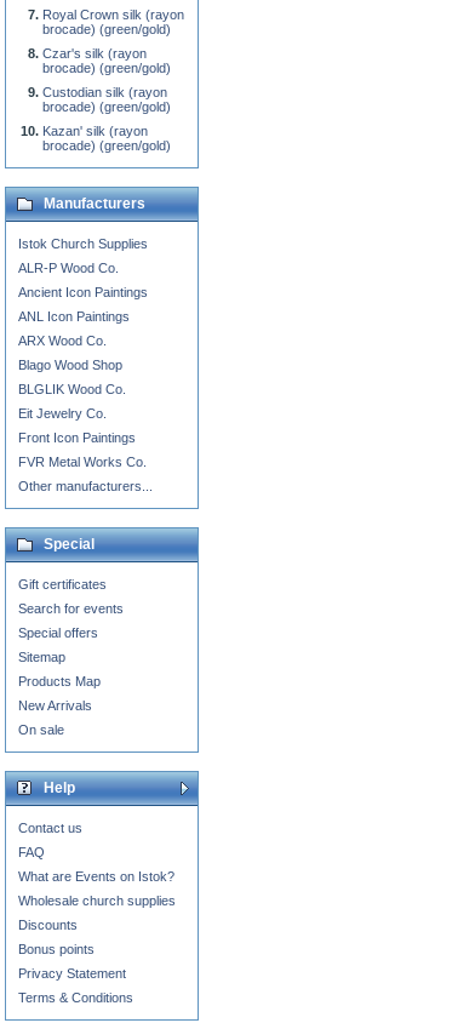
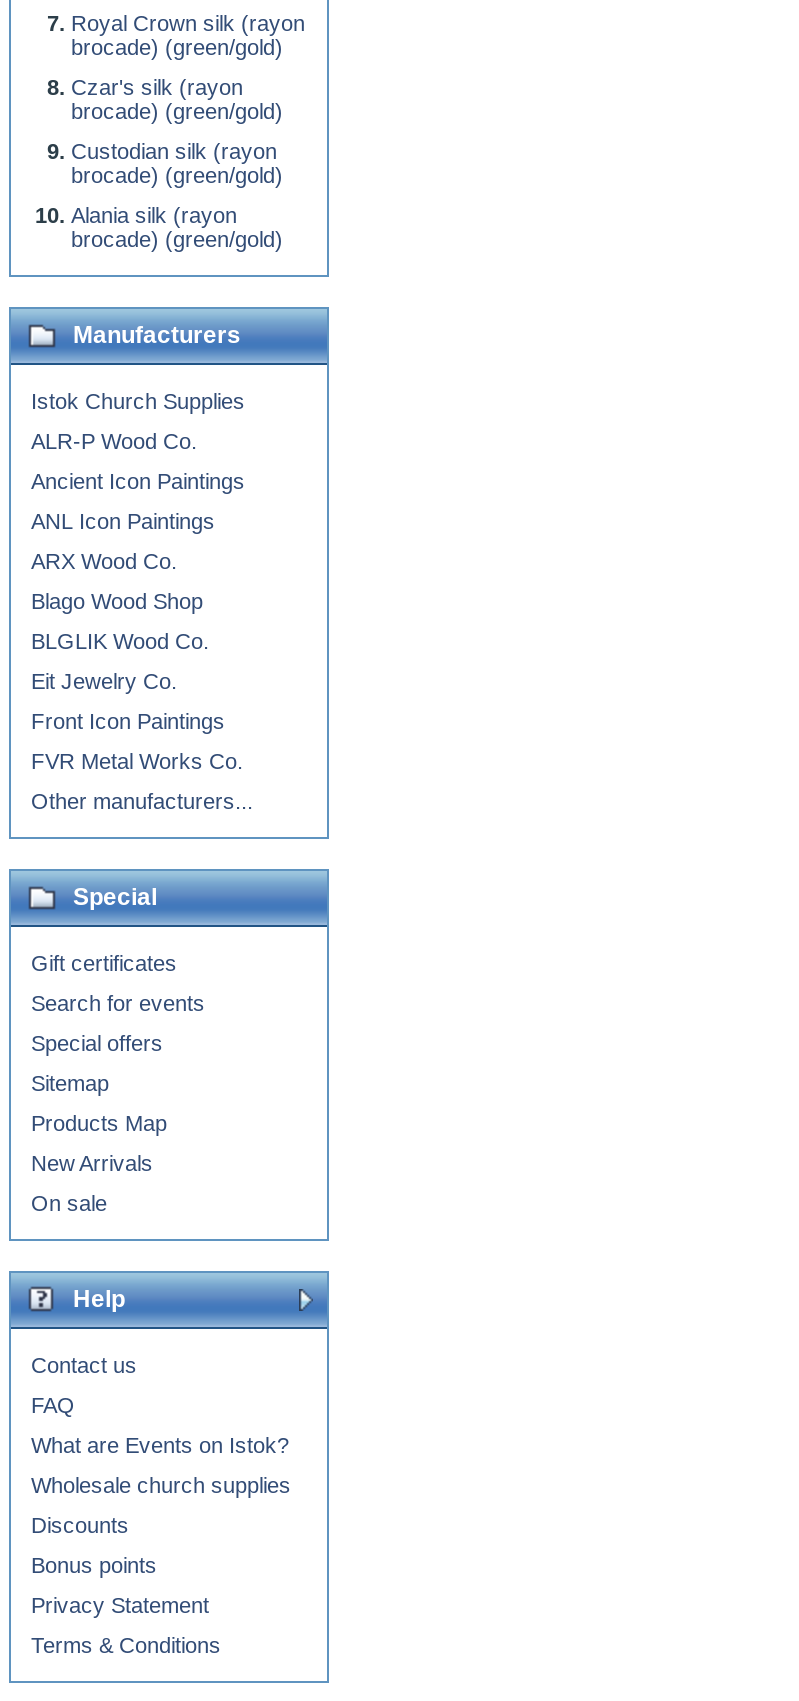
- Kazan' silk (rayon
+ Alania silk (rayon
